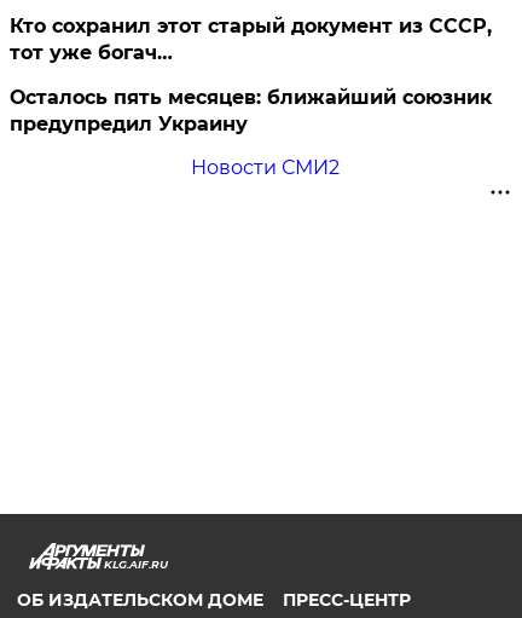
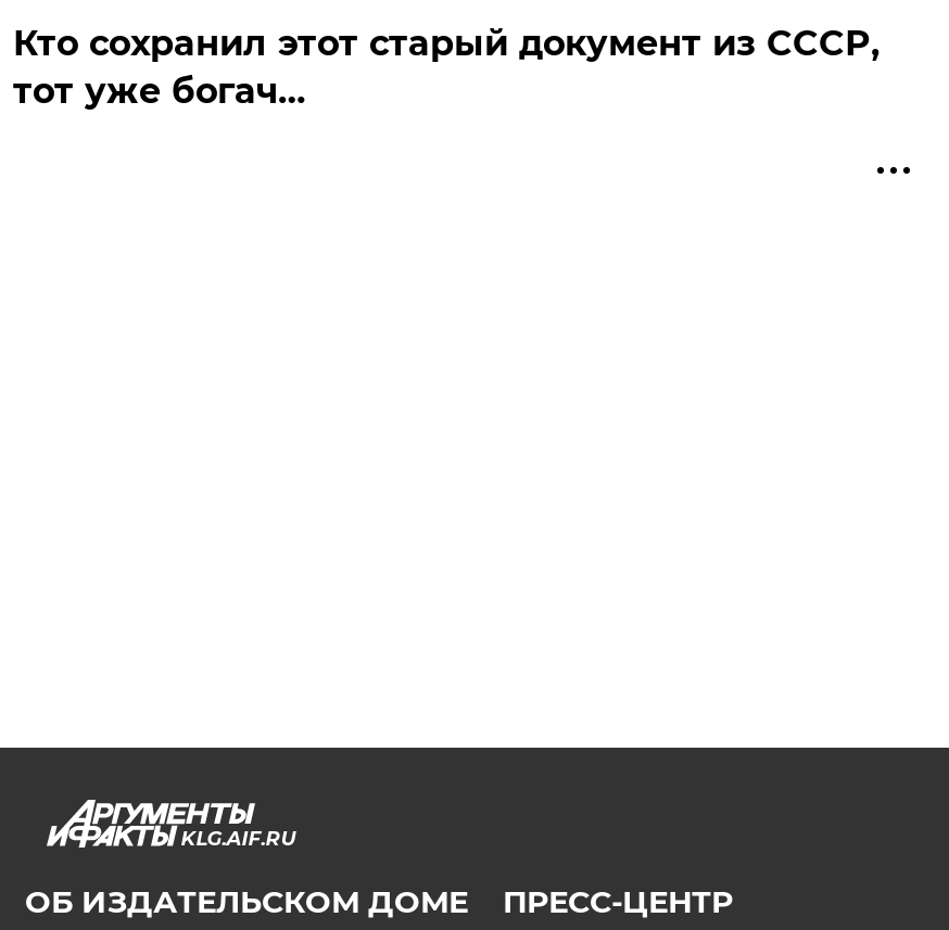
- Осталось пять месяцев: ближайший союзник
- предупредил Украину
- Новости СМИ2
